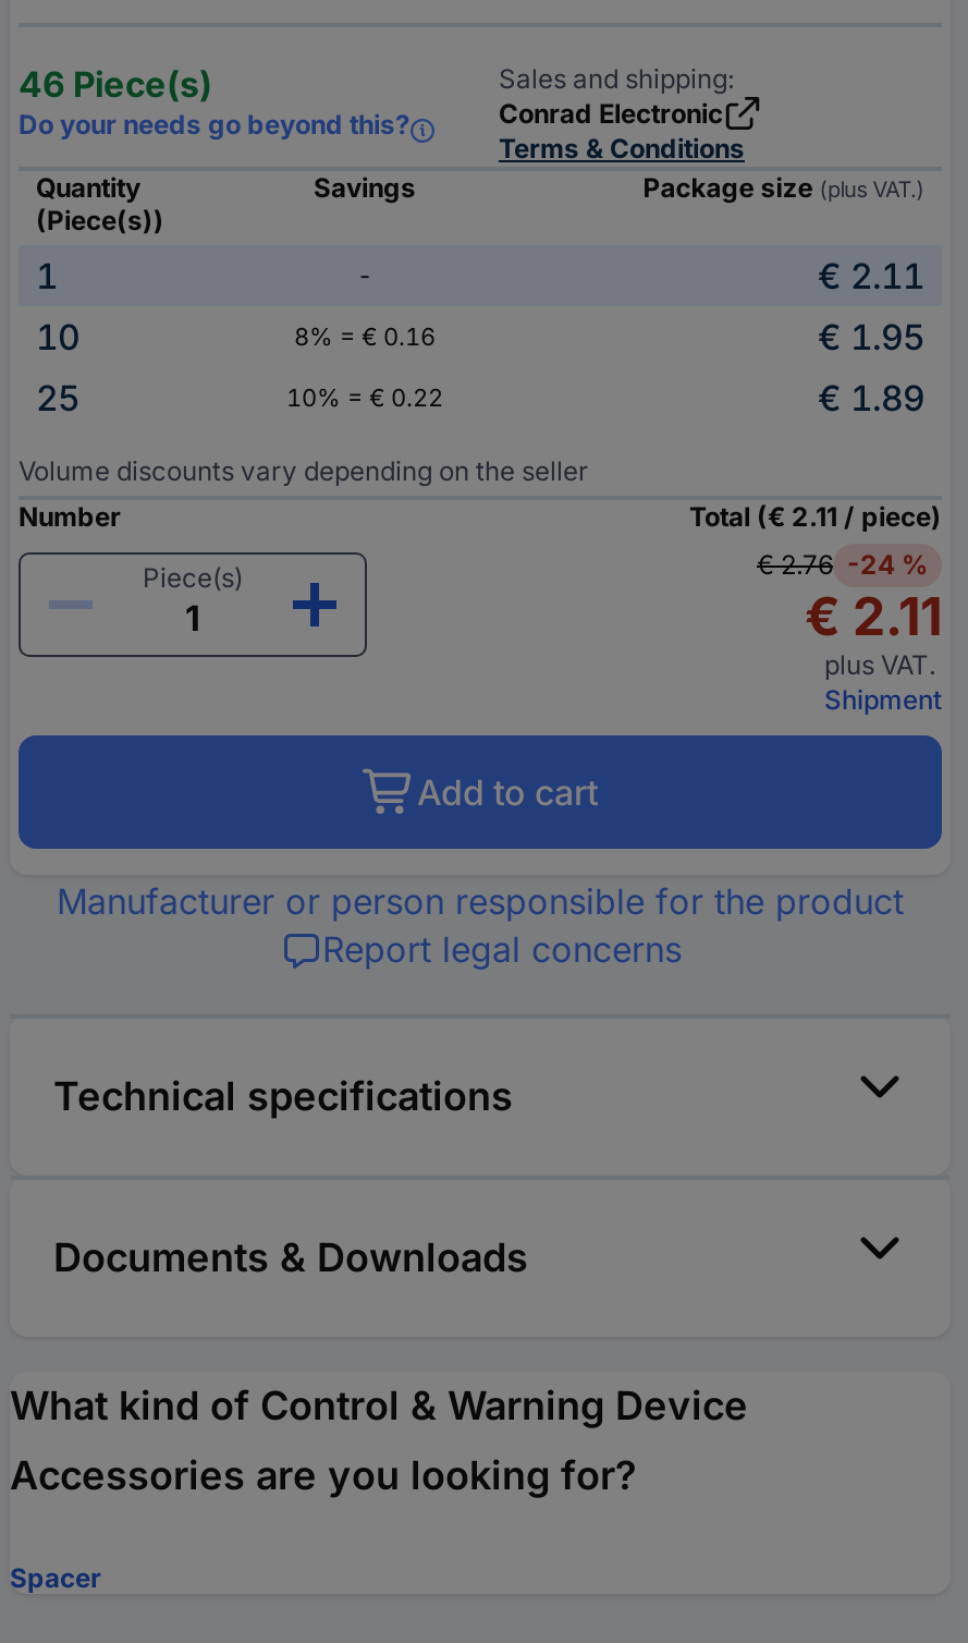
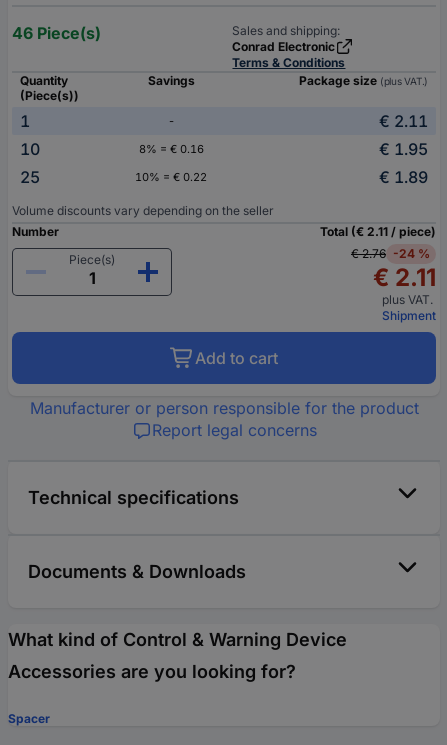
- Do your needs go beyond this?
